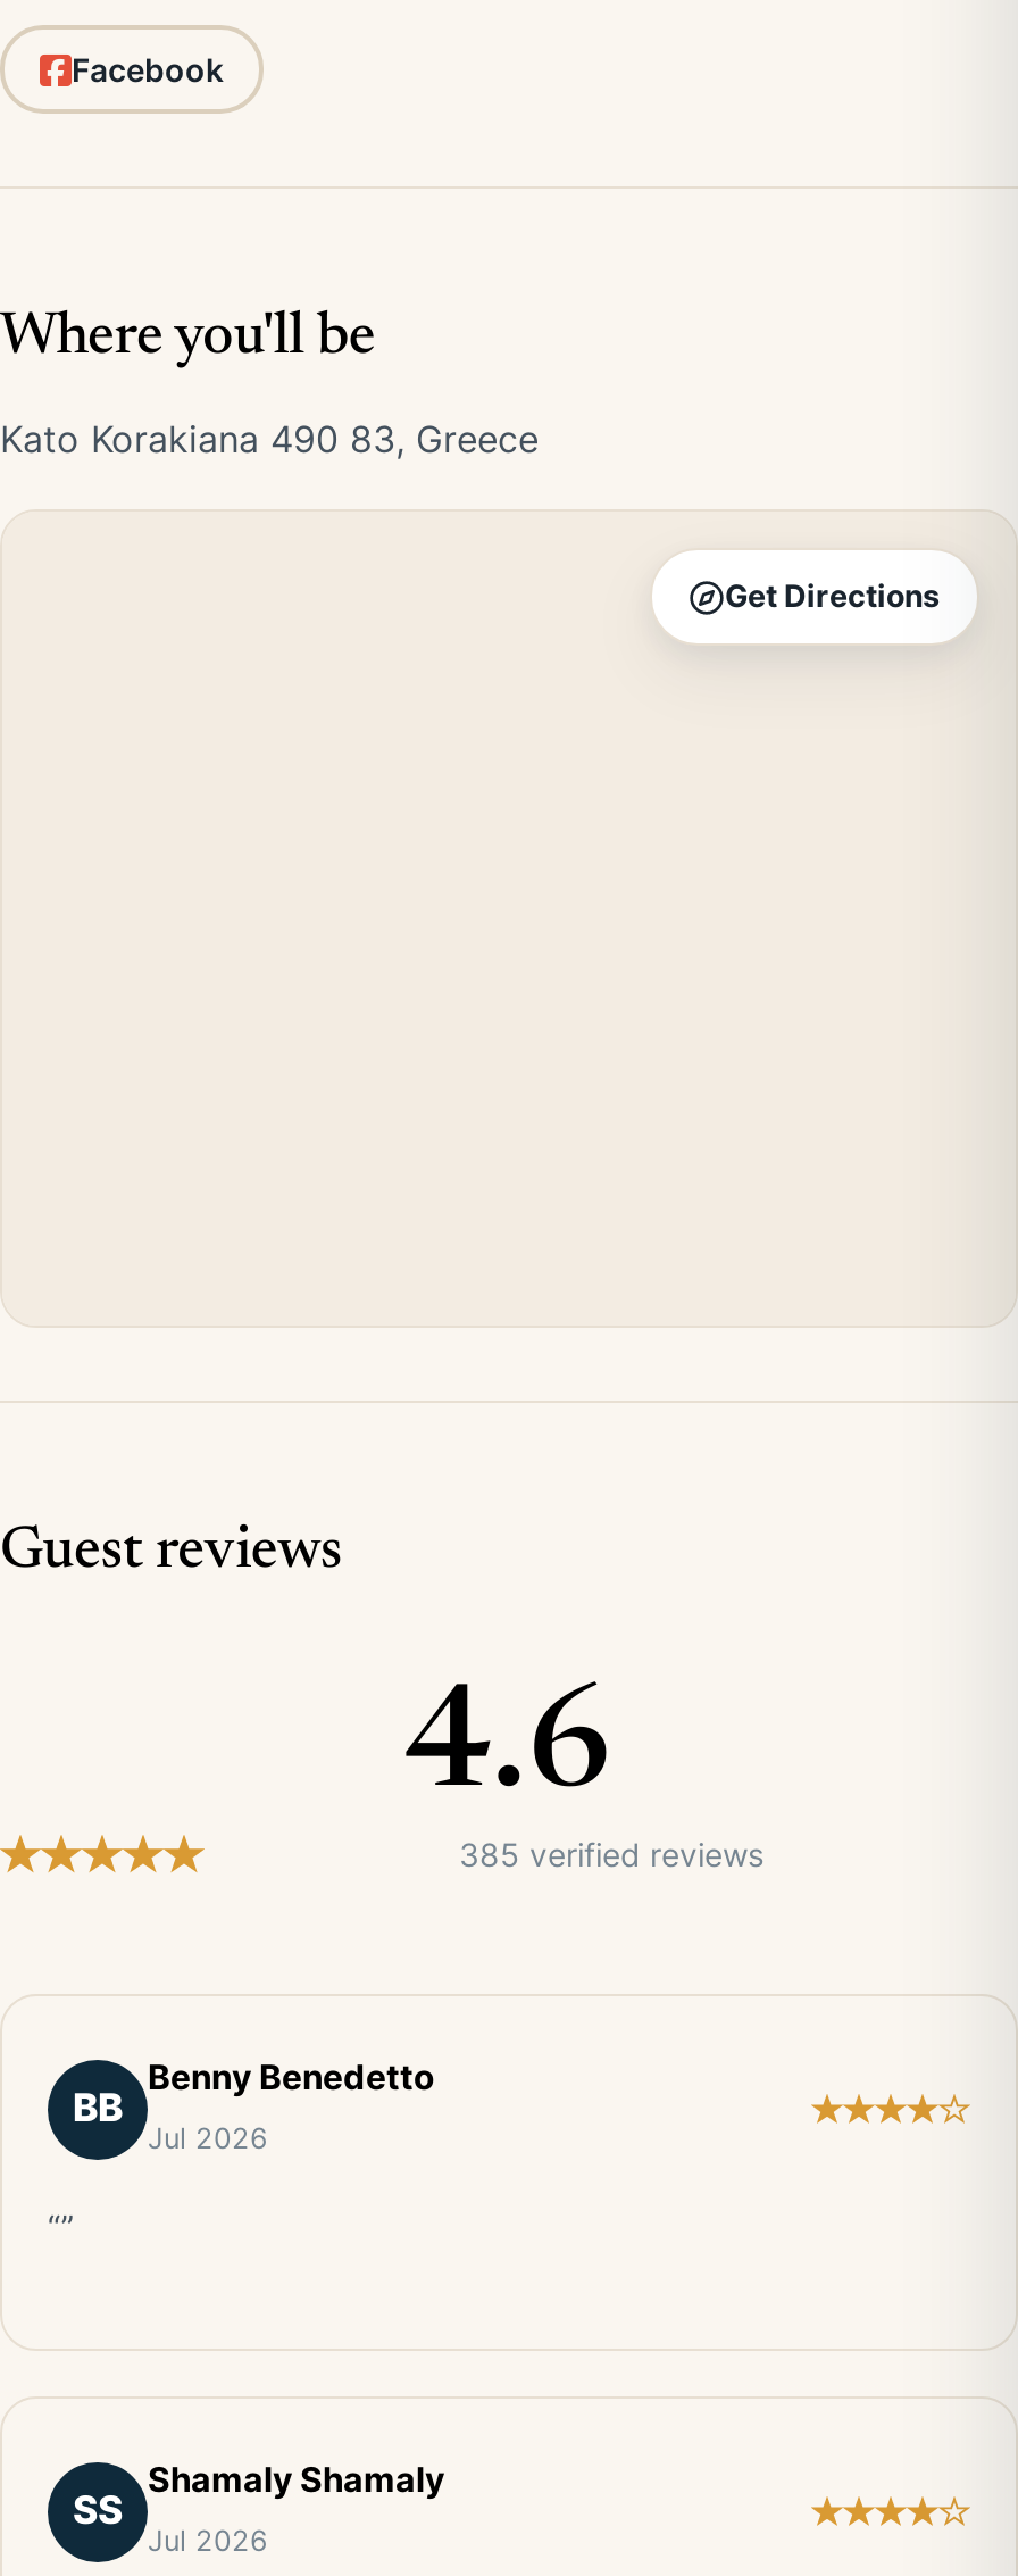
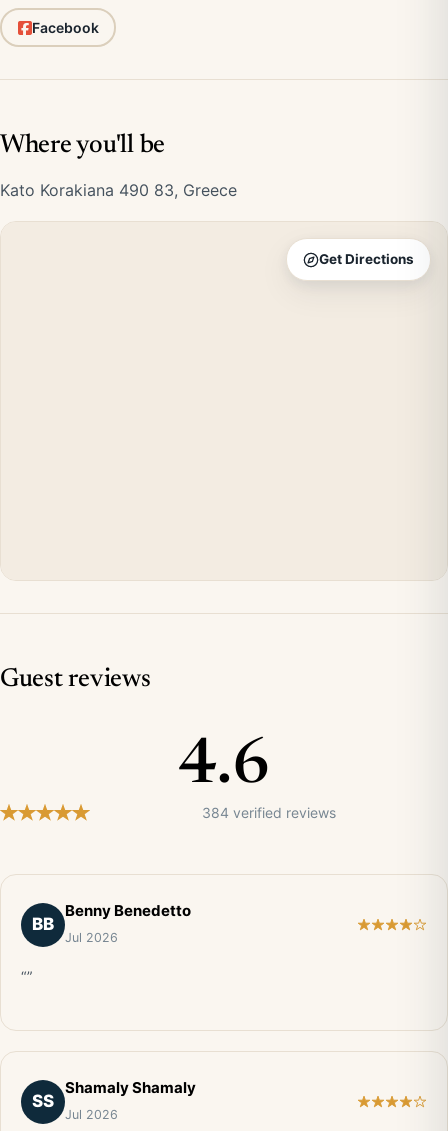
- 385 verified reviews
+ 384 verified reviews
